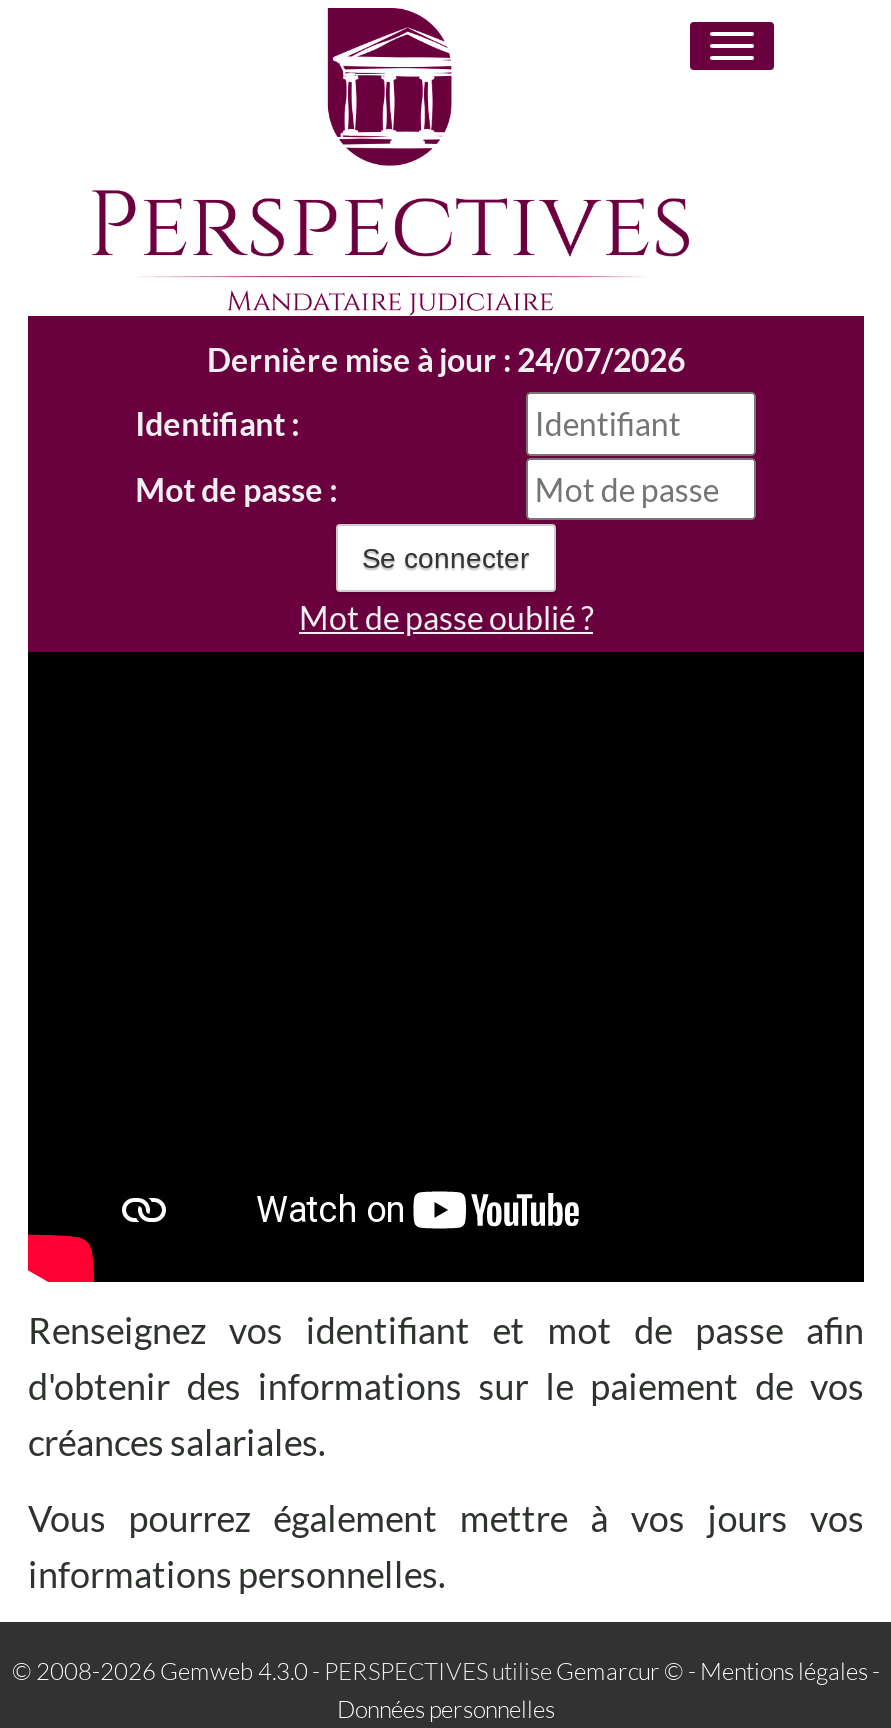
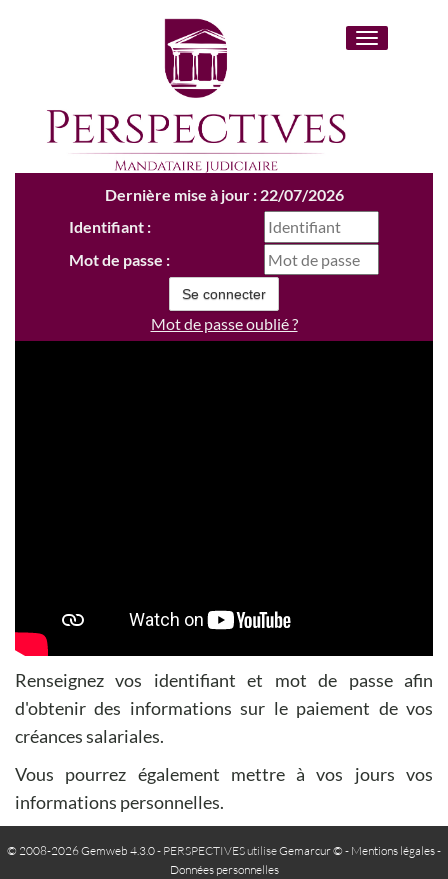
- Dernière mise à jour : 24/07/2026
+ Dernière mise à jour : 22/07/2026
